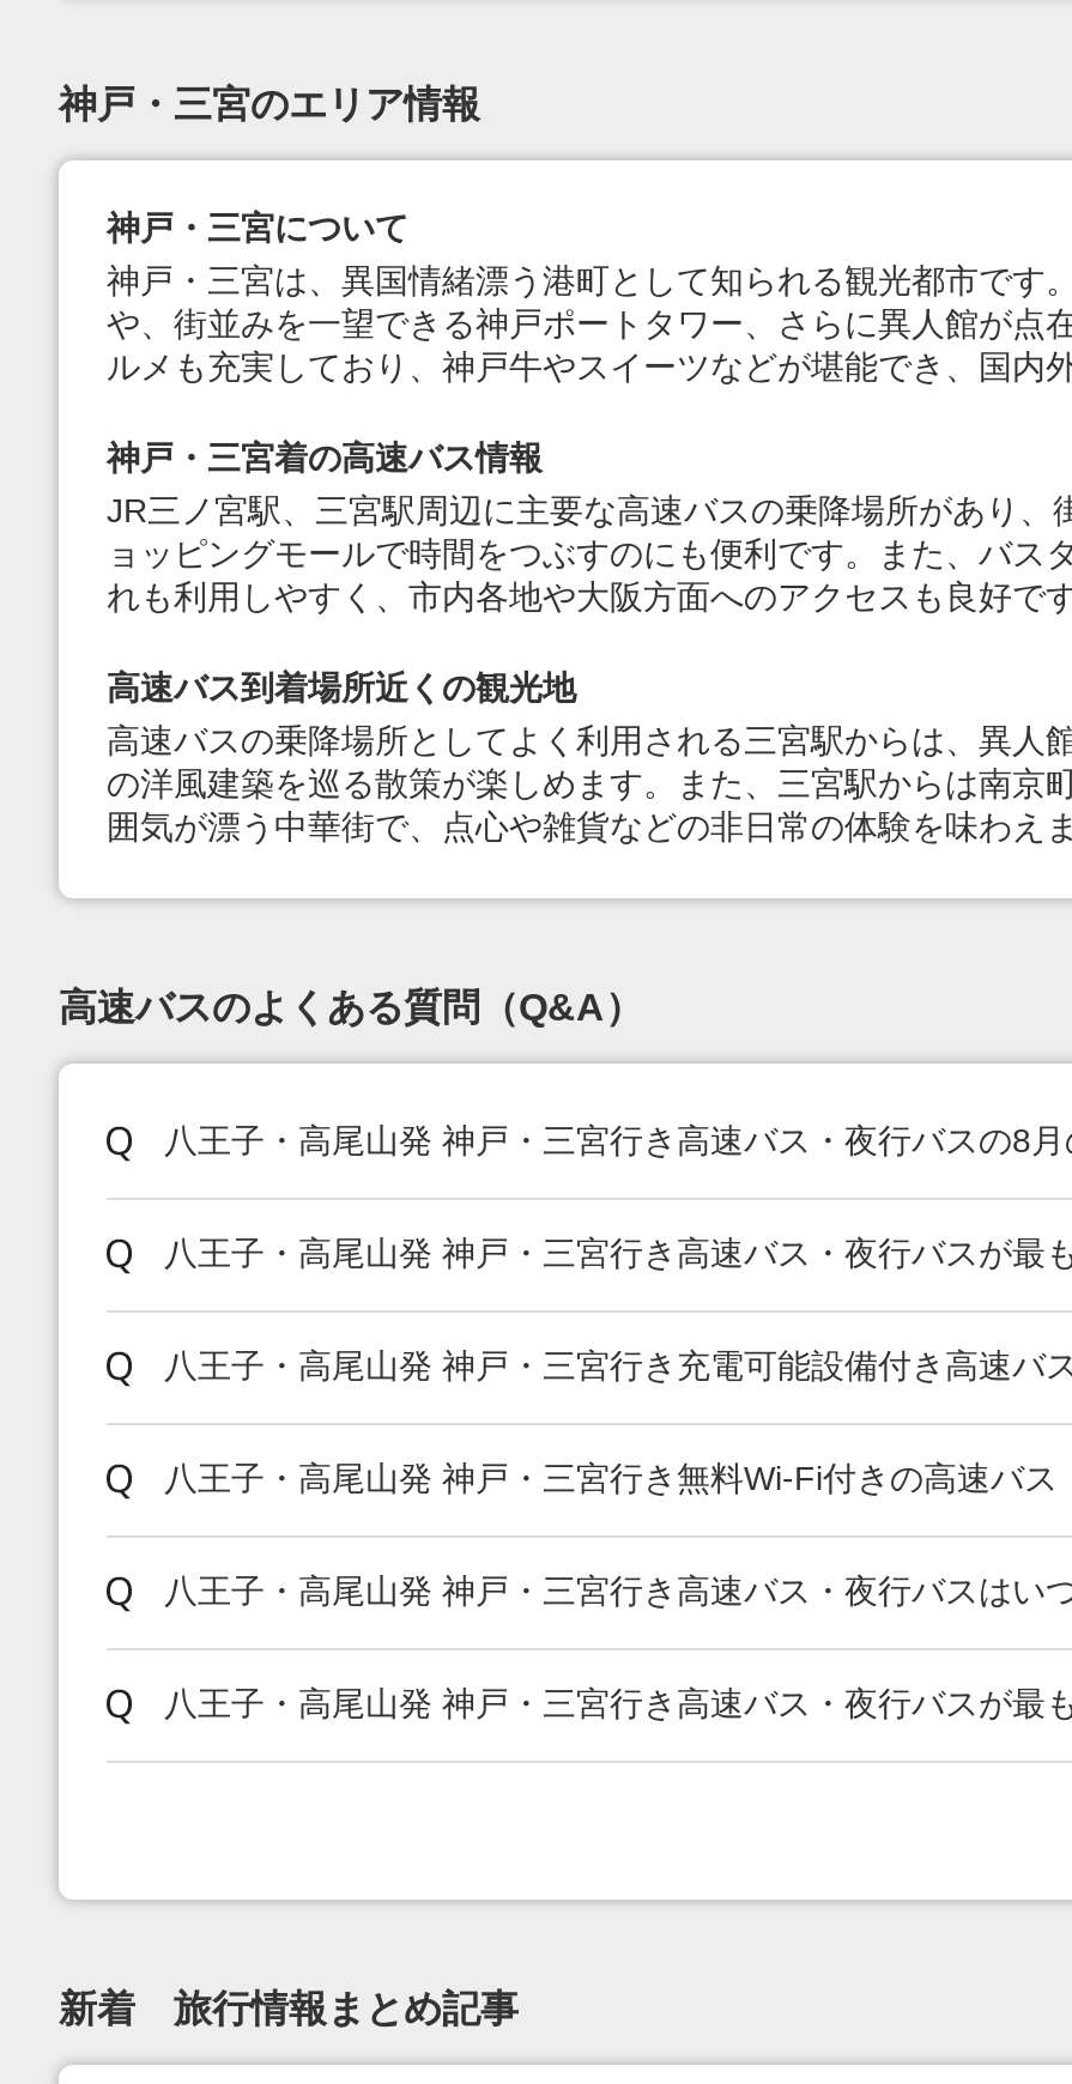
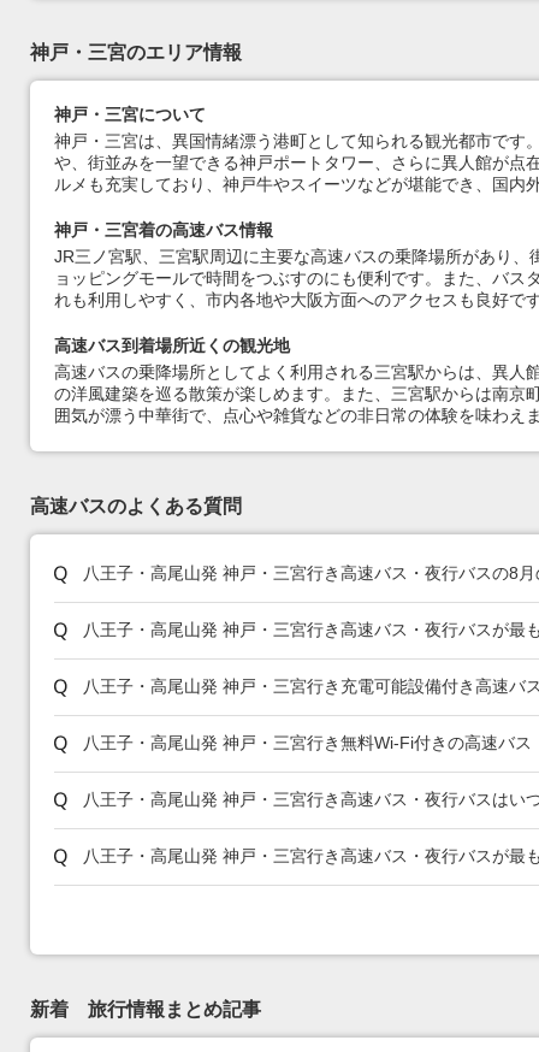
- 高速バスのよくある質問（Q&A）
+ 高速バスのよくある質問
